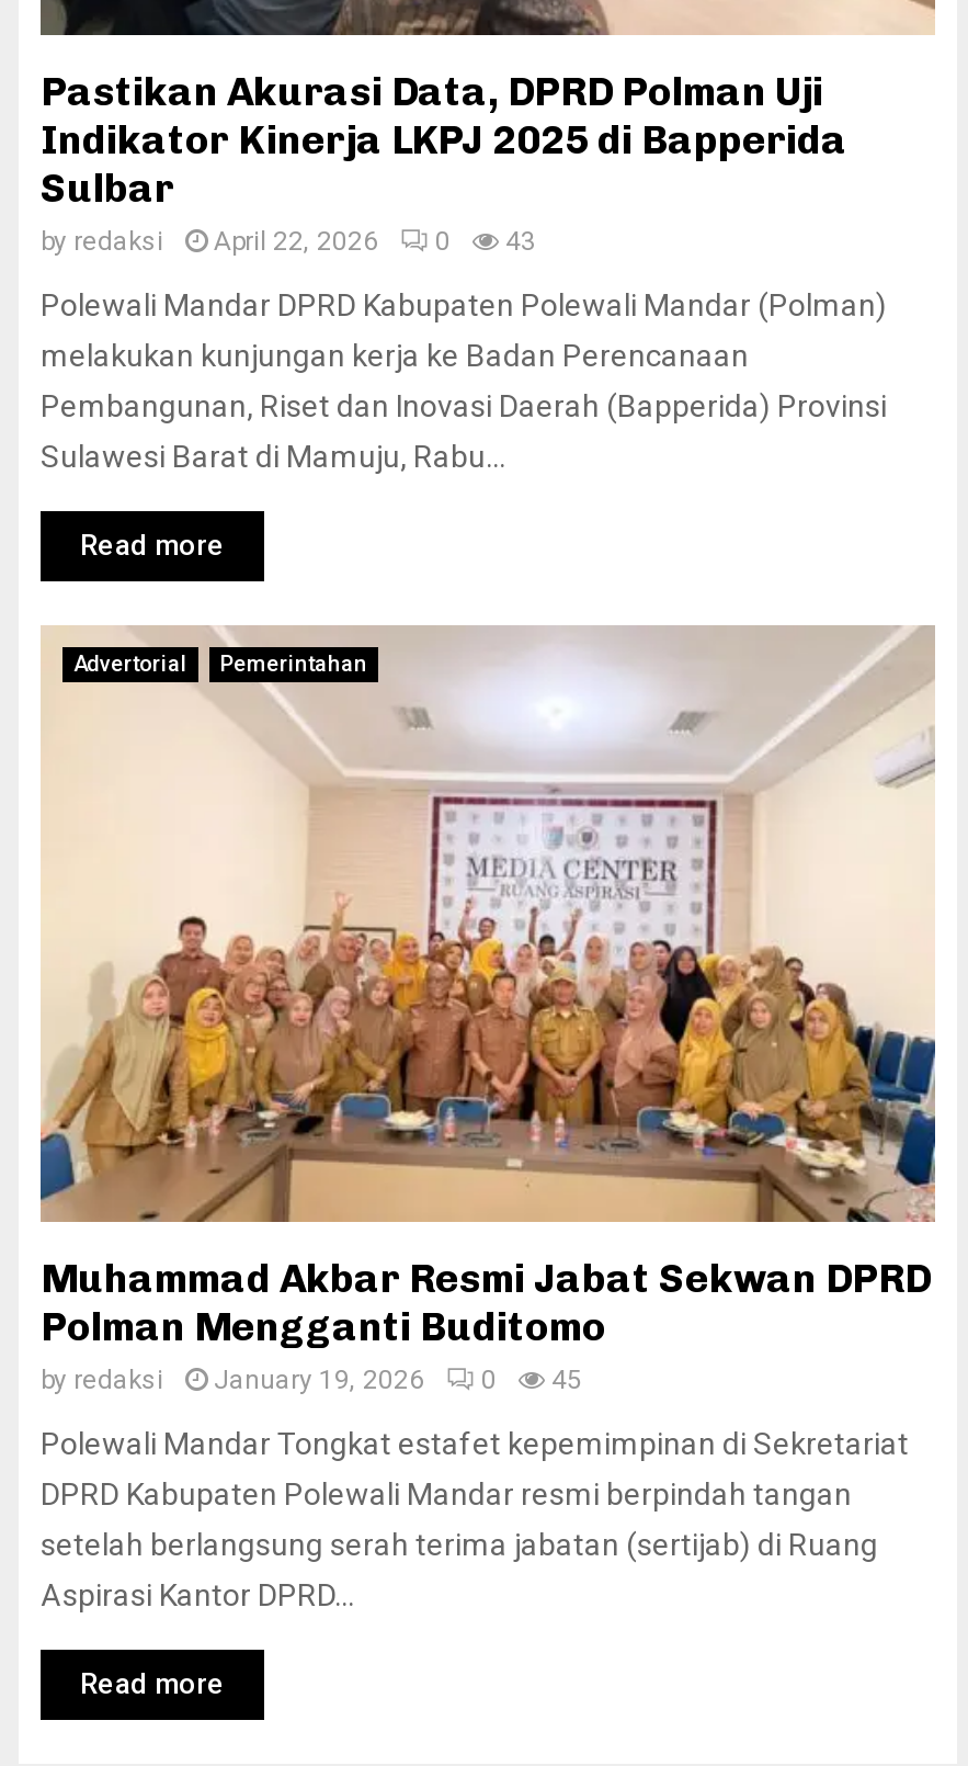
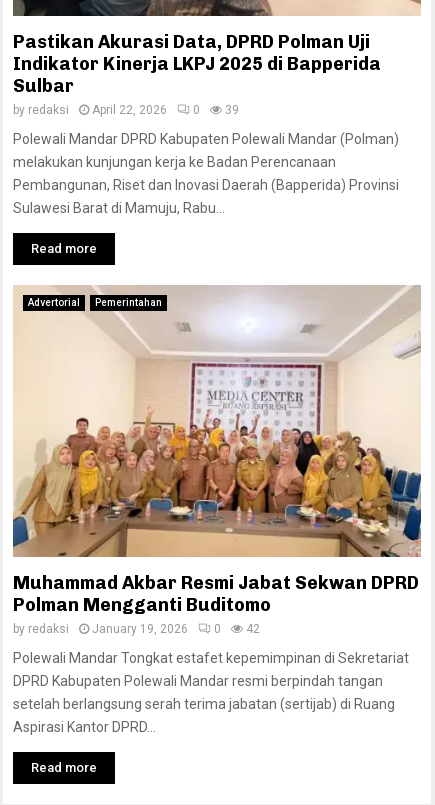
- by redaksi April 22, 2026 0 43
+ by redaksi April 22, 2026 0 39

- by redaksi January 19, 2026 0 45
+ by redaksi January 19, 2026 0 42
